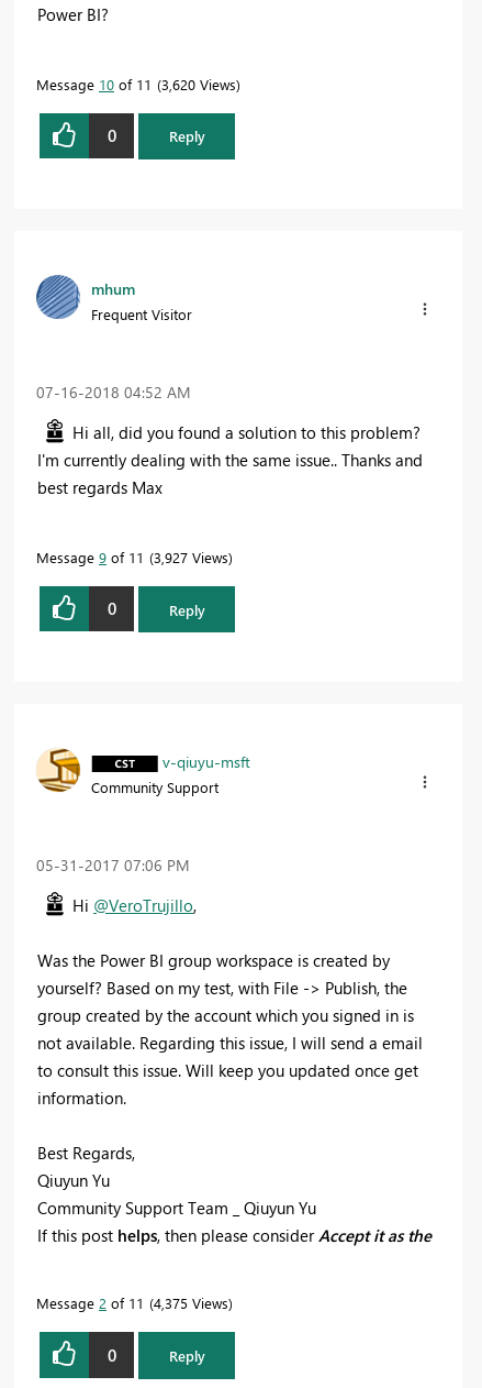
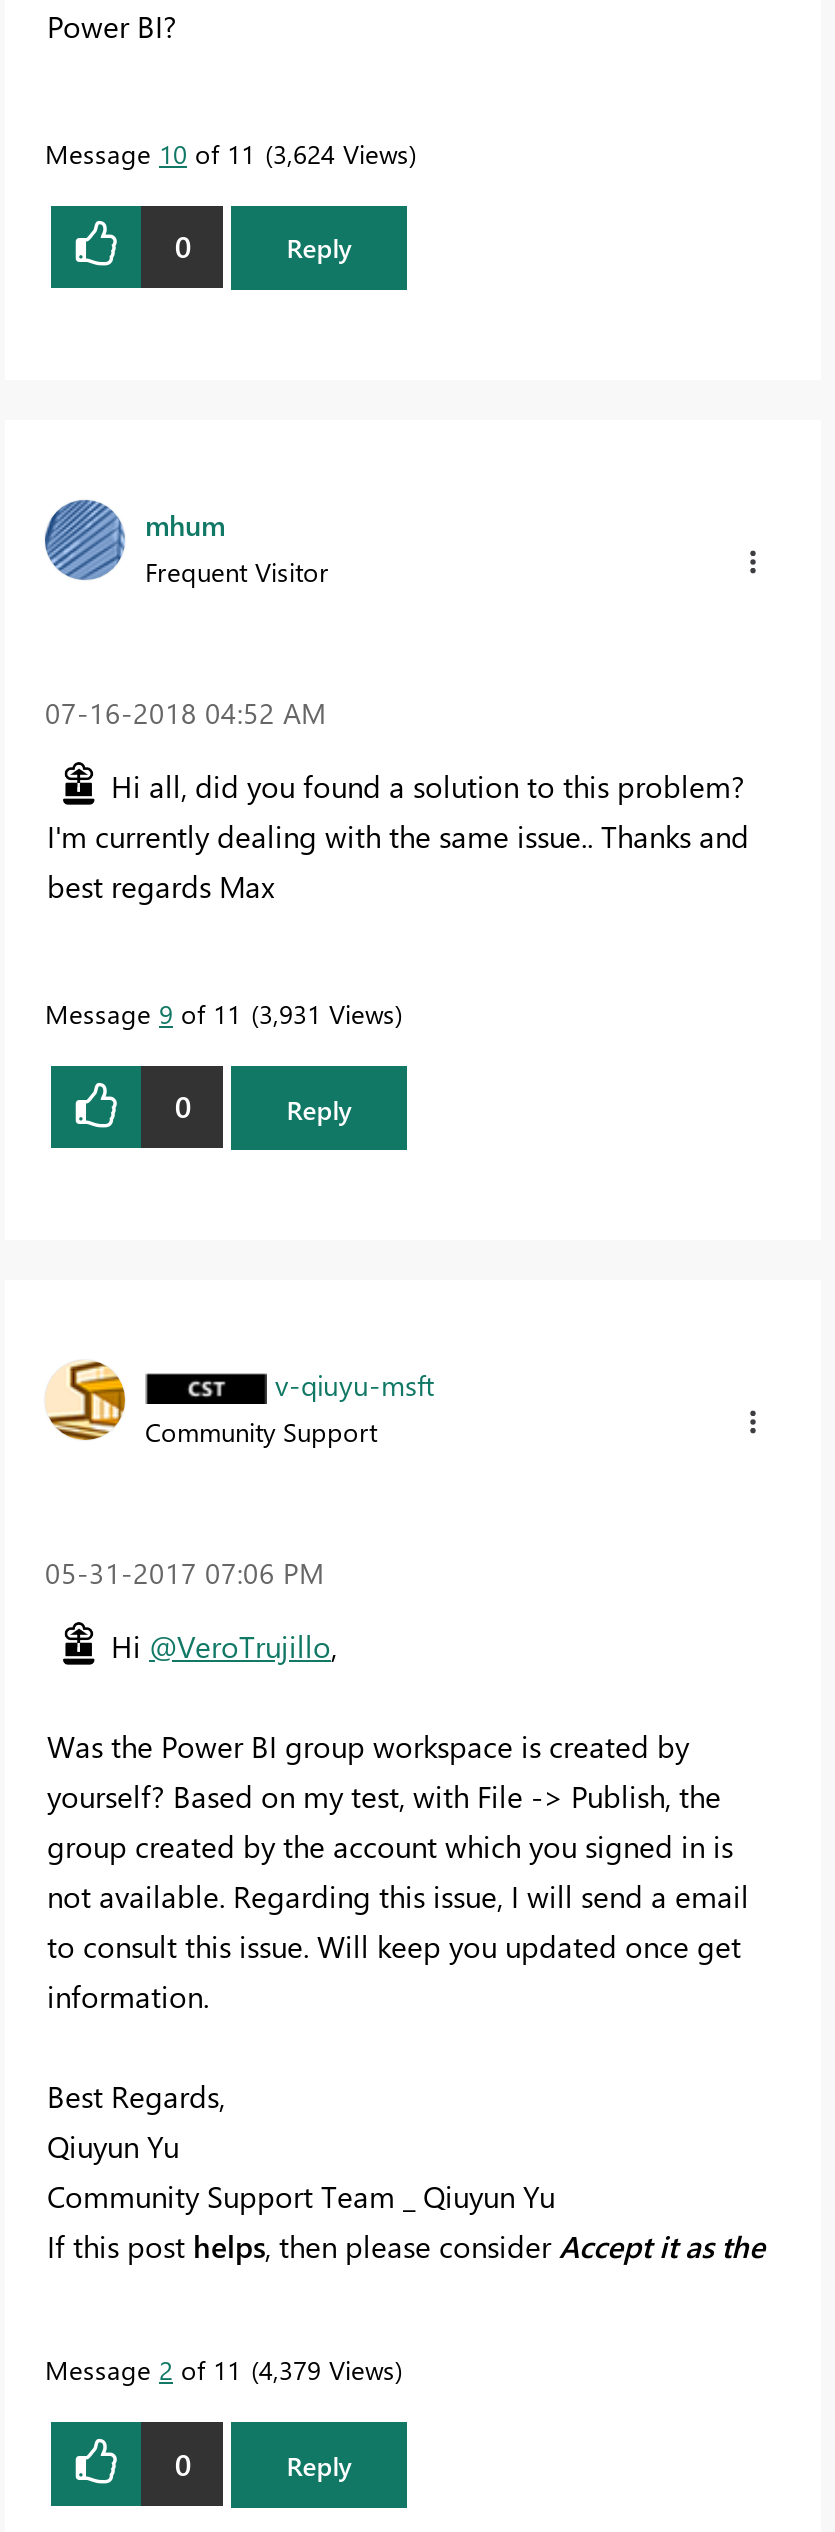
- Message 10 of 11 3,620 Views
+ Message 10 of 11 3,624 Views

- Message 9 of 11 3,927 Views
+ Message 9 of 11 3,931 Views

- Message 2 of 11 4,375 Views
+ Message 2 of 11 4,379 Views
